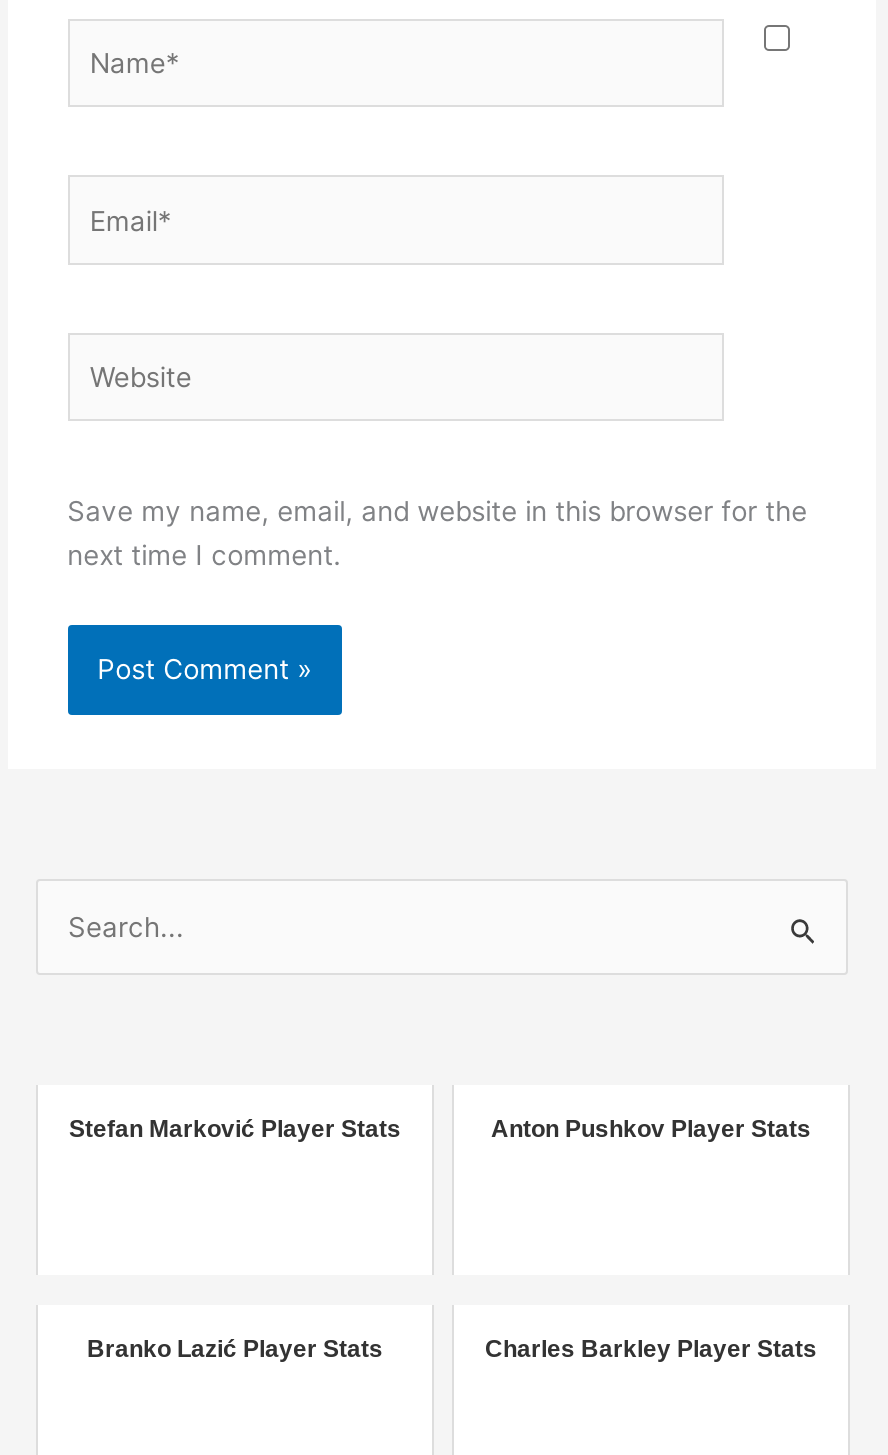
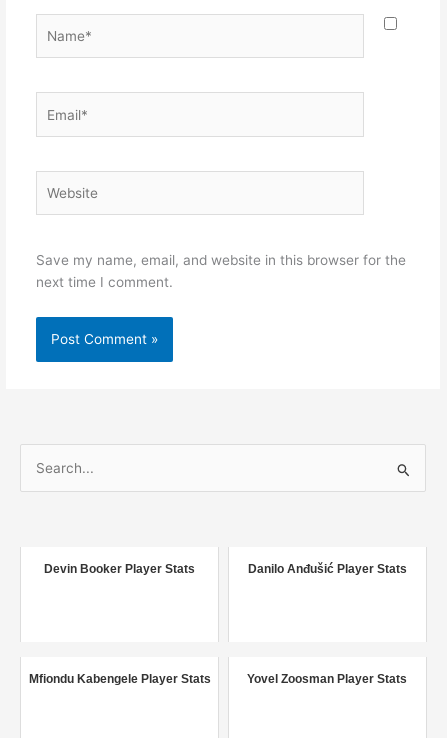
- Stefan Marković Player Stats
+ Devin Booker Player Stats

- Anton Pushkov Player Stats
+ Danilo Anđušić Player Stats

- Branko Lazić Player Stats
+ Mfiondu Kabengele Player Stats

- Charles Barkley Player Stats
+ Yovel Zoosman Player Stats
